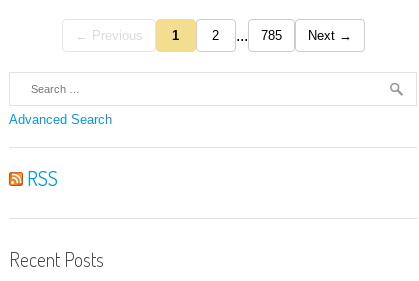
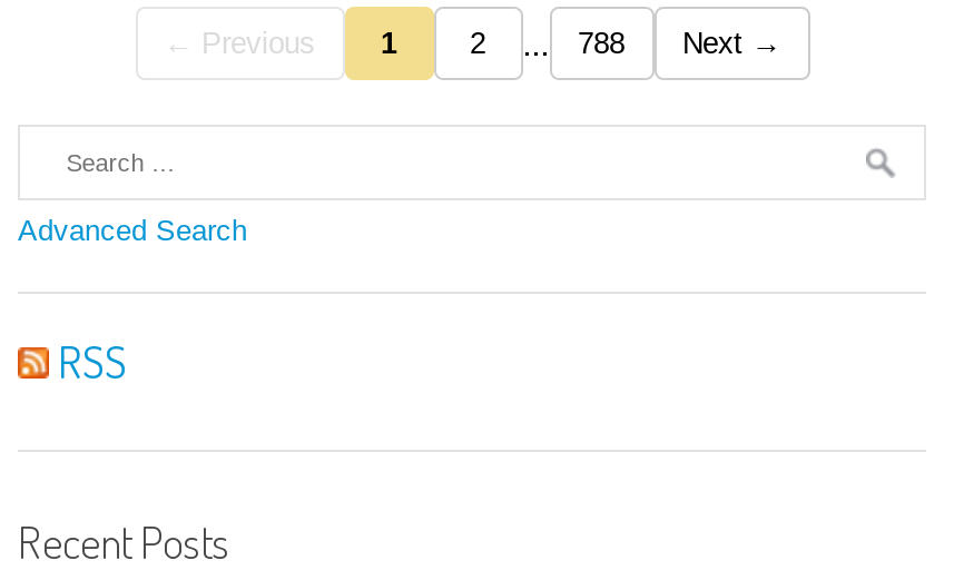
- 785
+ 788
